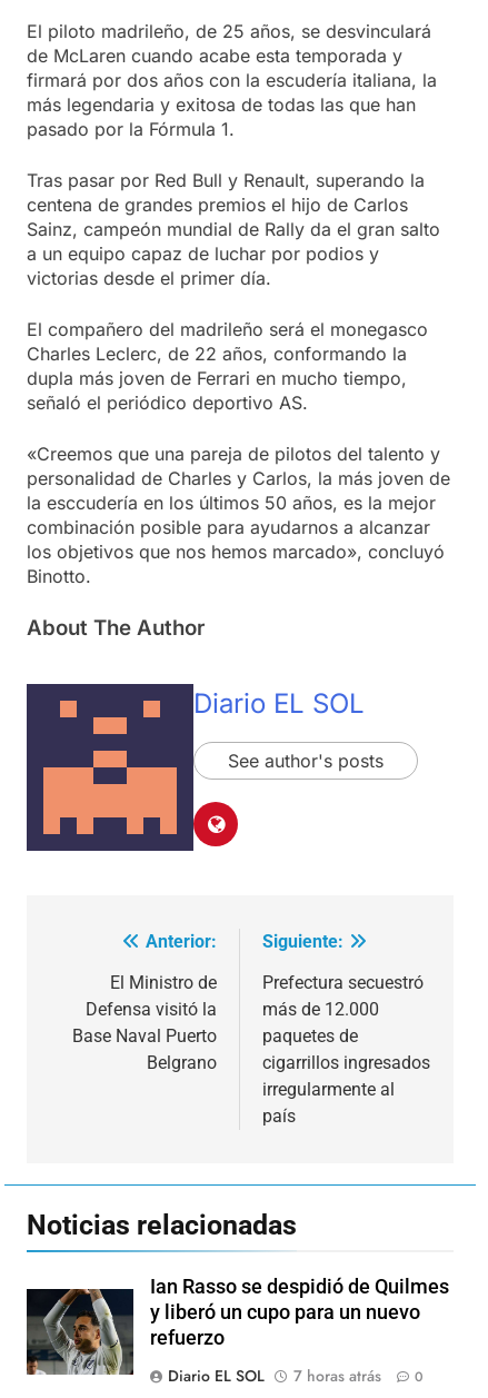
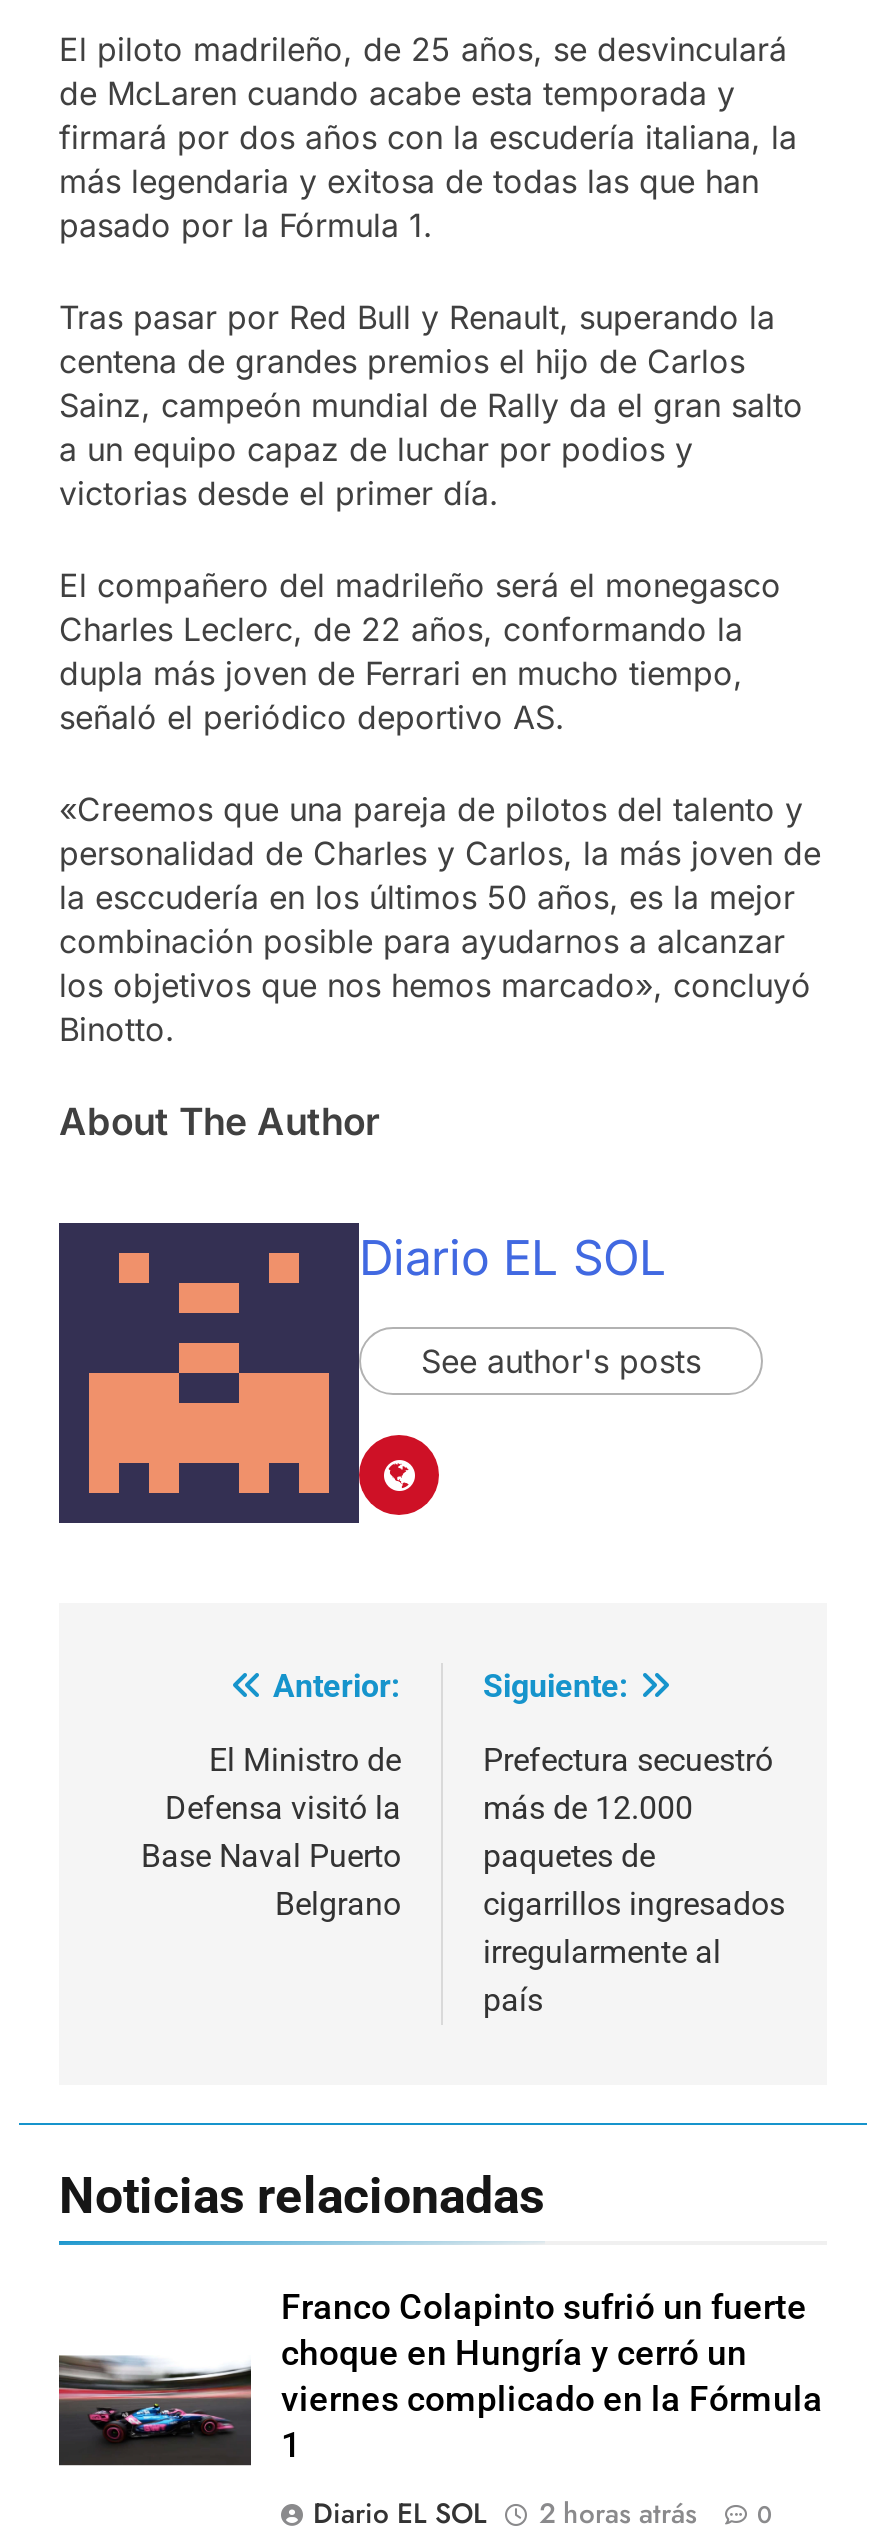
- [image]
- Ian Rasso se despidió de Quilmes
- y liberó un cupo para un nuevo
- refuerzo
+ [image]
+ Franco Colapinto sufrió un fuerte
+ choque en Hungría y cerró un
+ viernes complicado en la Fórmula
+ 1

- Diario EL SOL 7 horas atrás 0
+ Diario EL SOL 2 horas atrás 0
